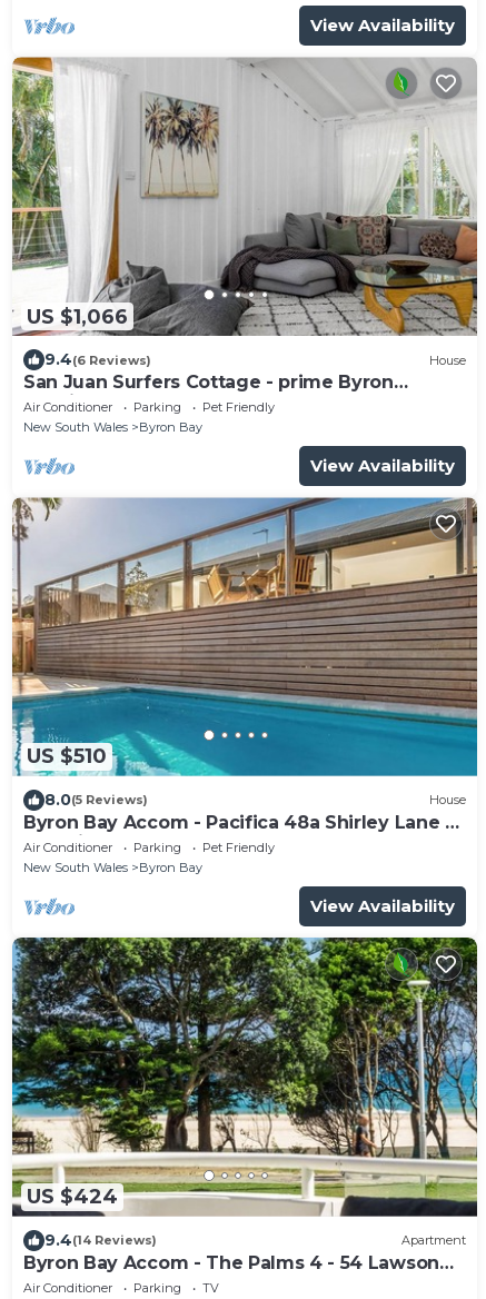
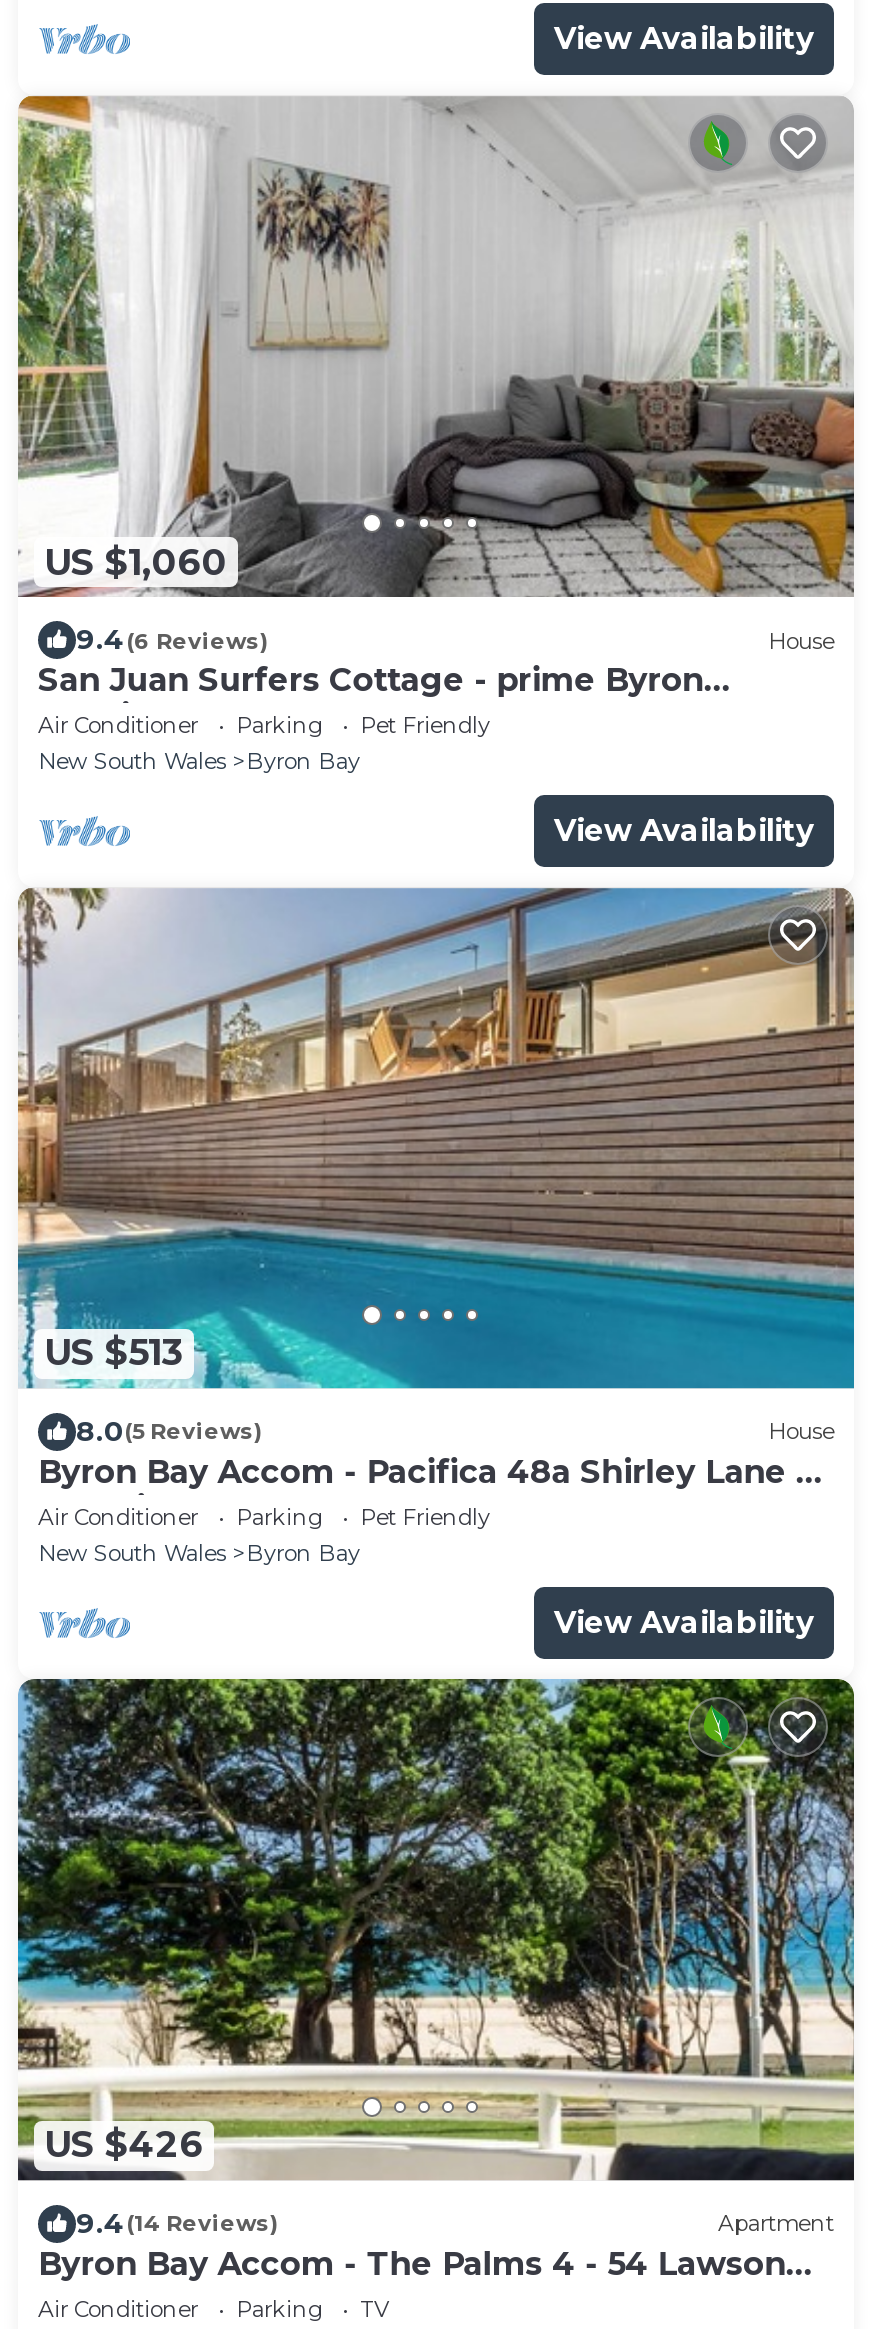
- US $1,066
+ US $1,060

- US $510
+ US $513

- US $424
+ US $426
